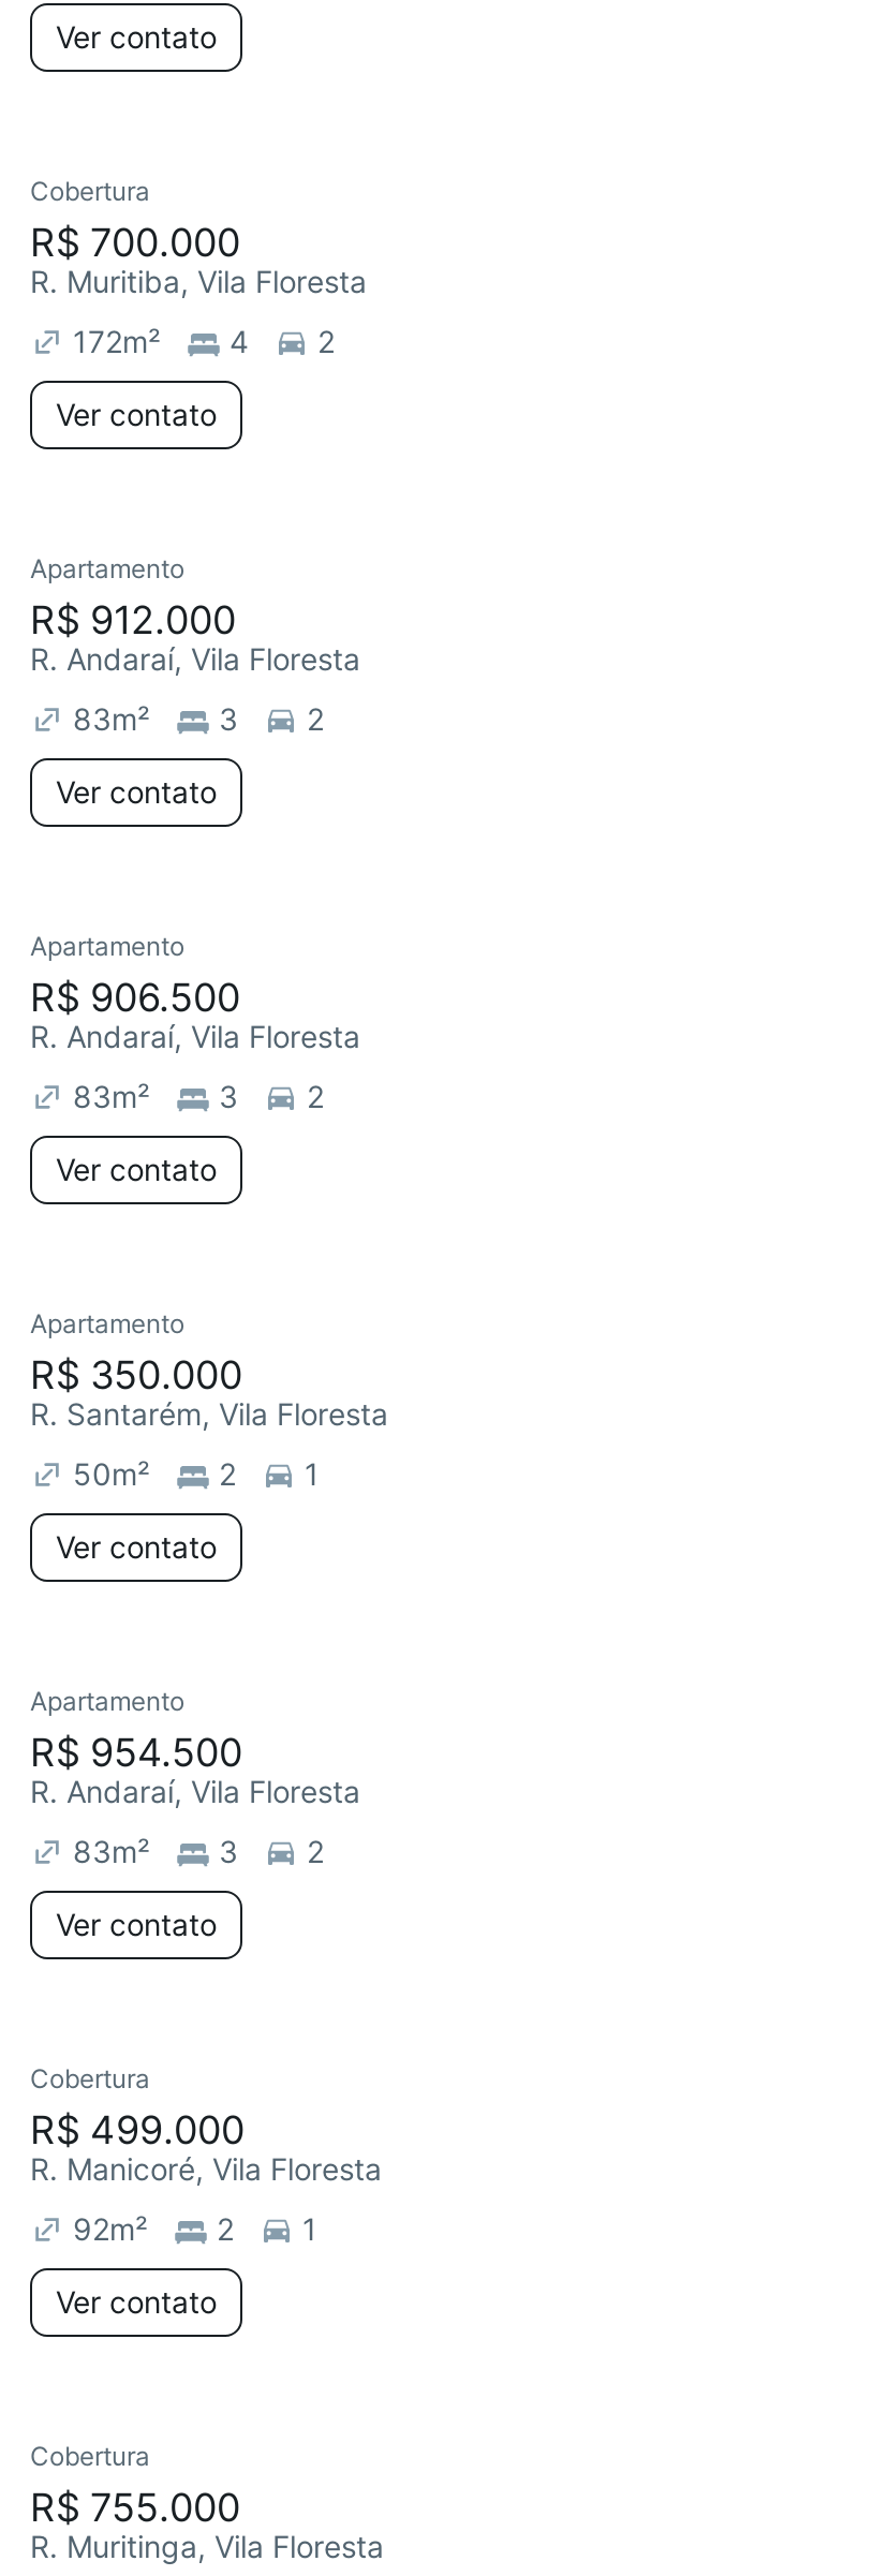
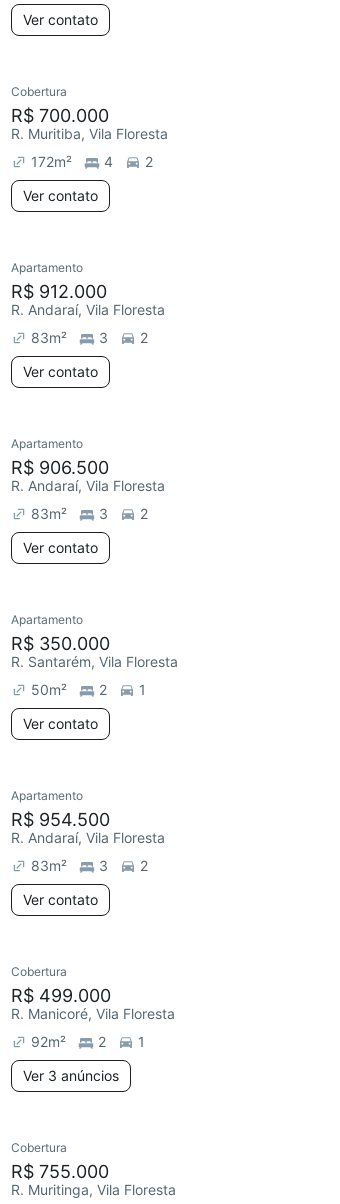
- Ver contato
+ Ver 3 anúncios
